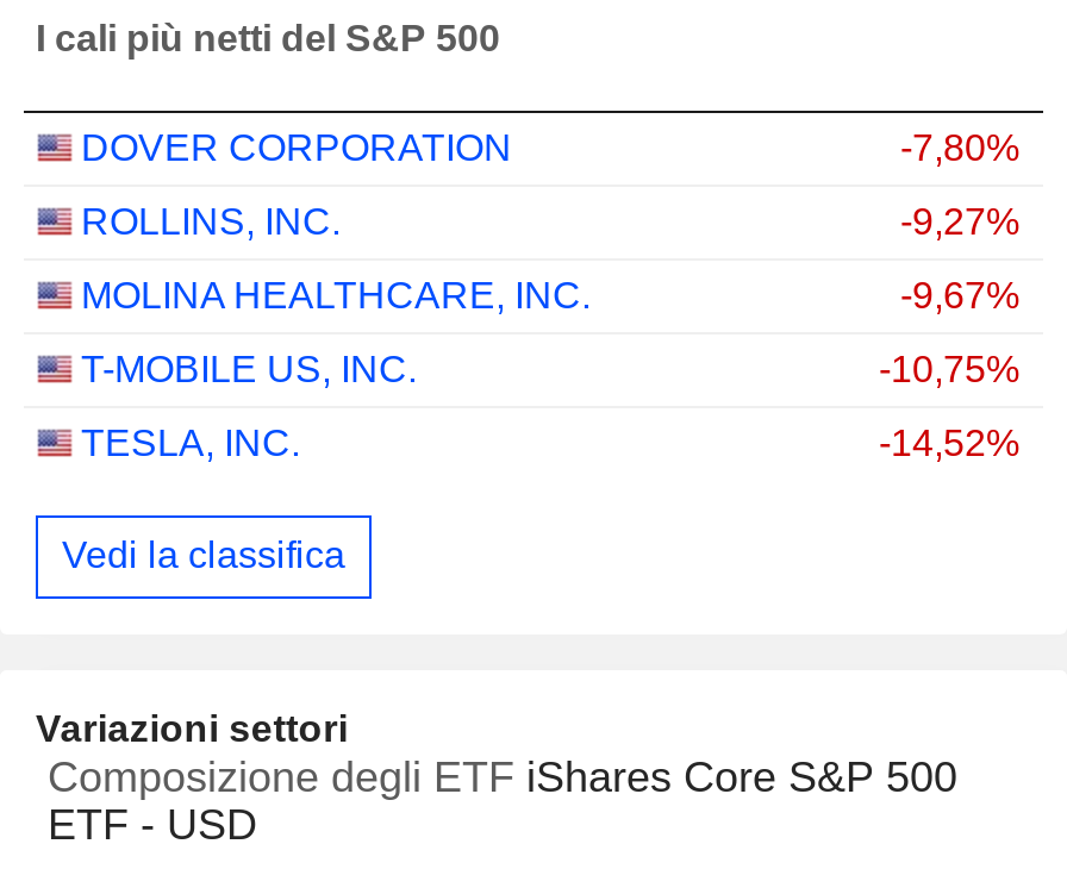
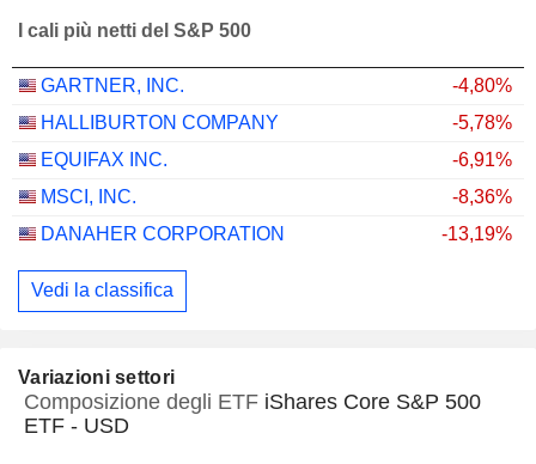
- DOVER CORPORATION
- -7,80%
+ GARTNER, INC.
+ -4,80%

- ROLLINS, INC.
- -9,27%
+ HALLIBURTON COMPANY
+ -5,78%

- MOLINA HEALTHCARE, INC.
- -9,67%
+ EQUIFAX INC.
+ -6,91%

- T-MOBILE US, INC.
- -10,75%
+ MSCI, INC.
+ -8,36%

- TESLA, INC.
- -14,52%
+ DANAHER CORPORATION
+ -13,19%
